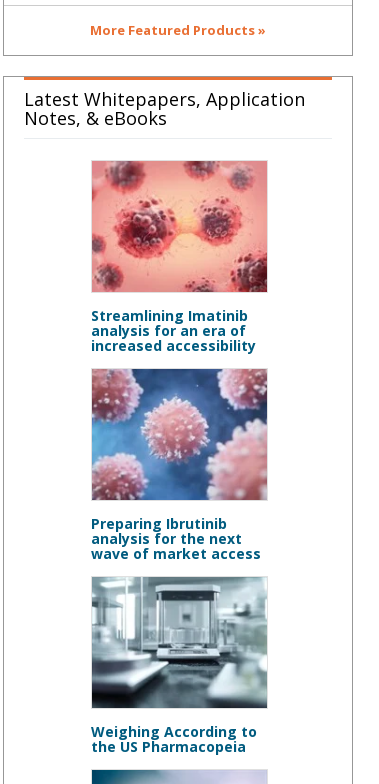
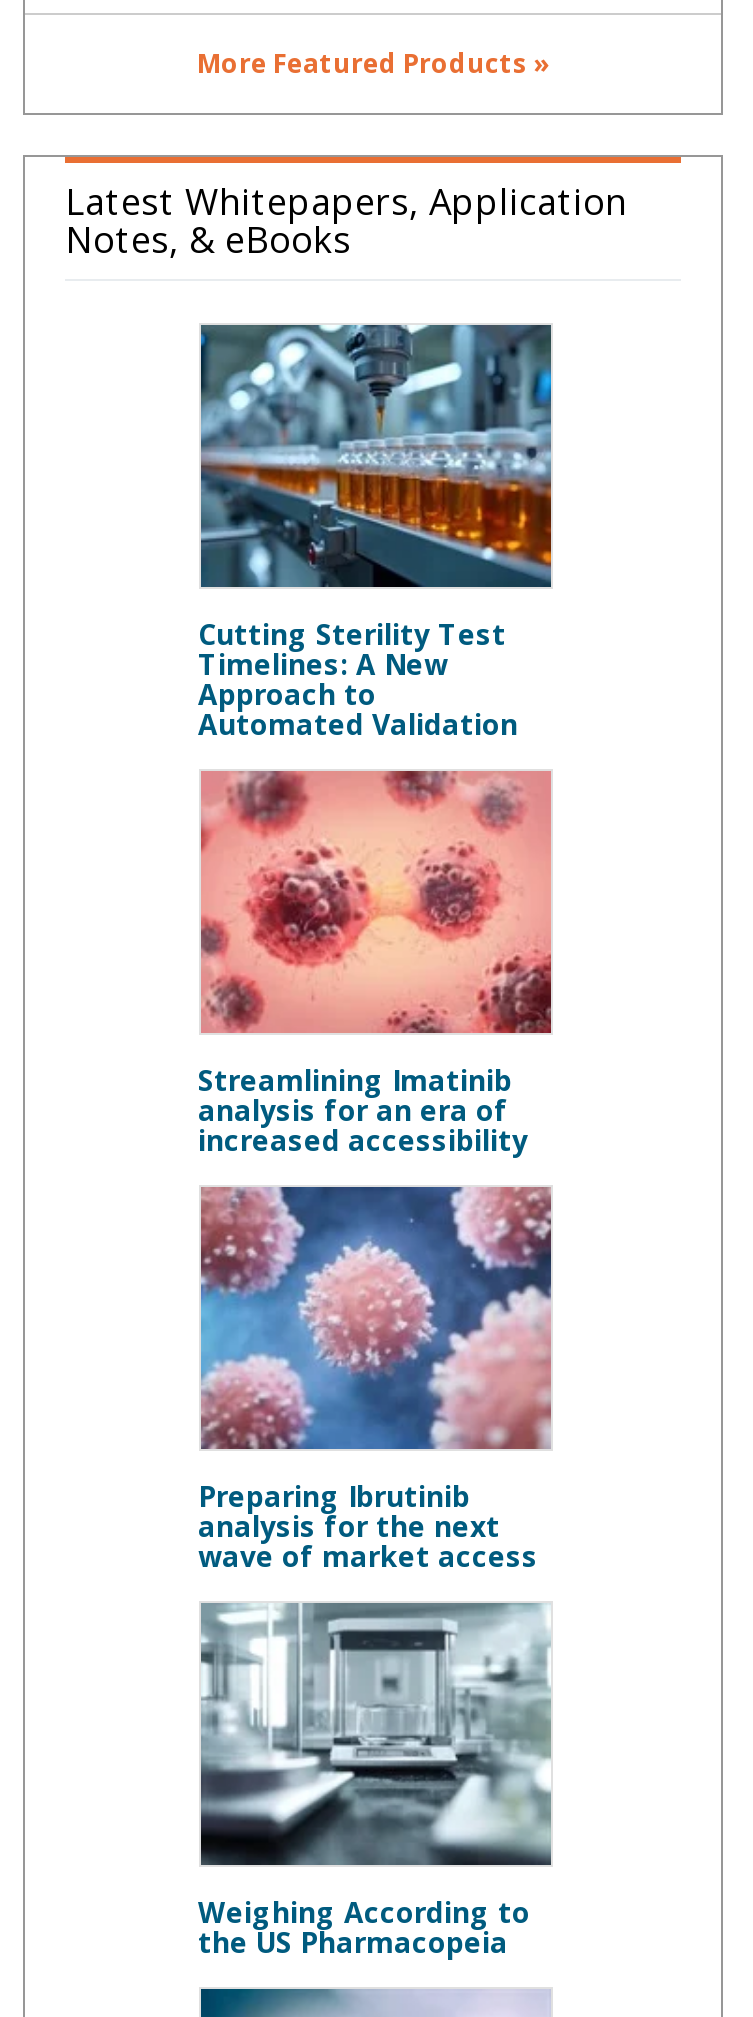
+ [image]
+ Cutting Sterility Test
+ Timelines: A New
+ Approach to
+ Automated Validation
